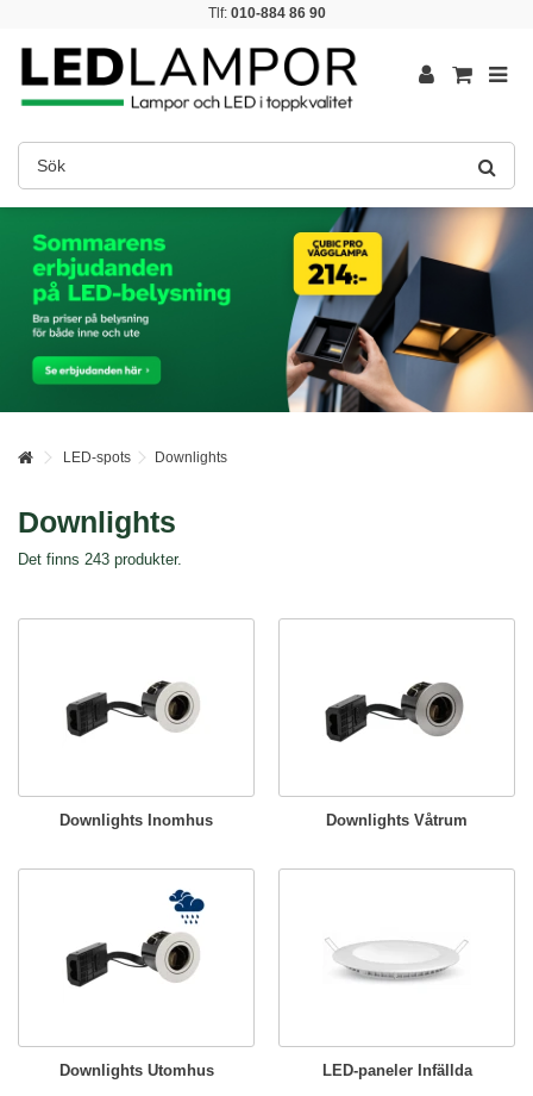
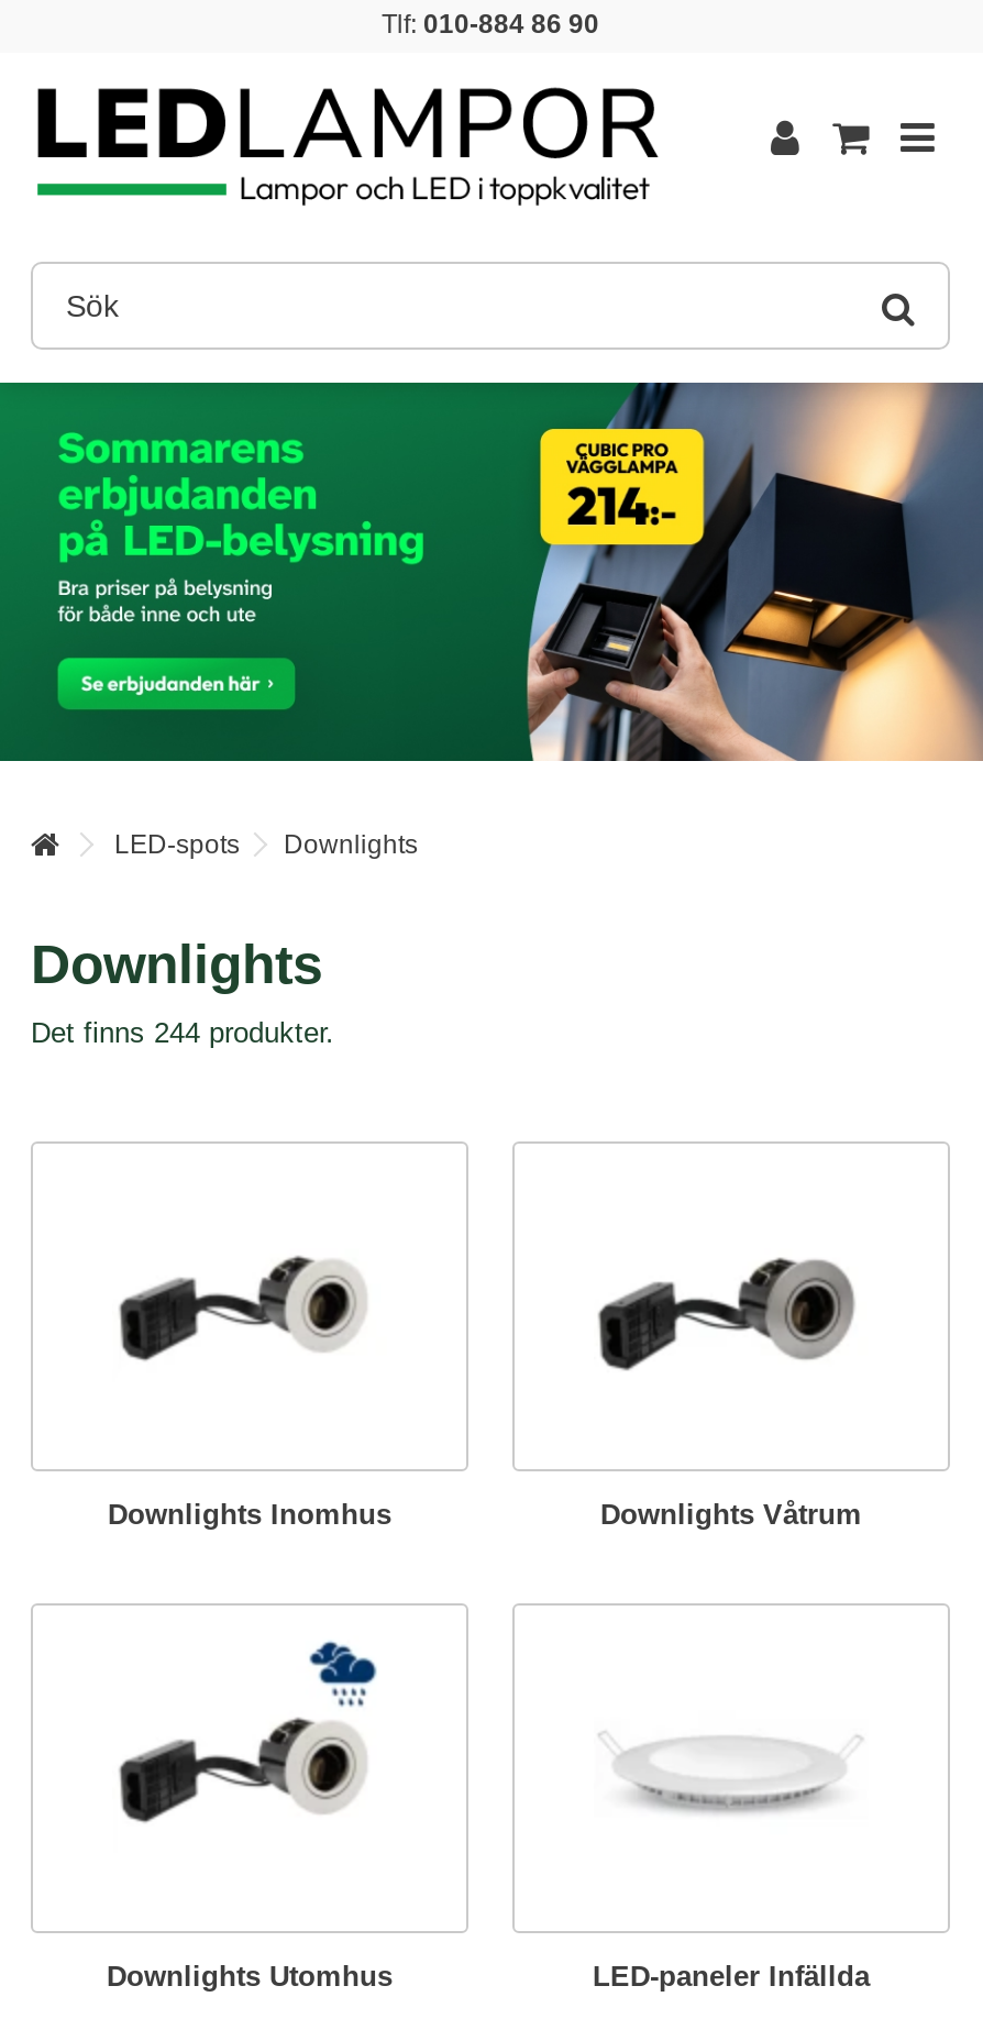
- Det finns 243 produkter.
+ Det finns 244 produkter.
